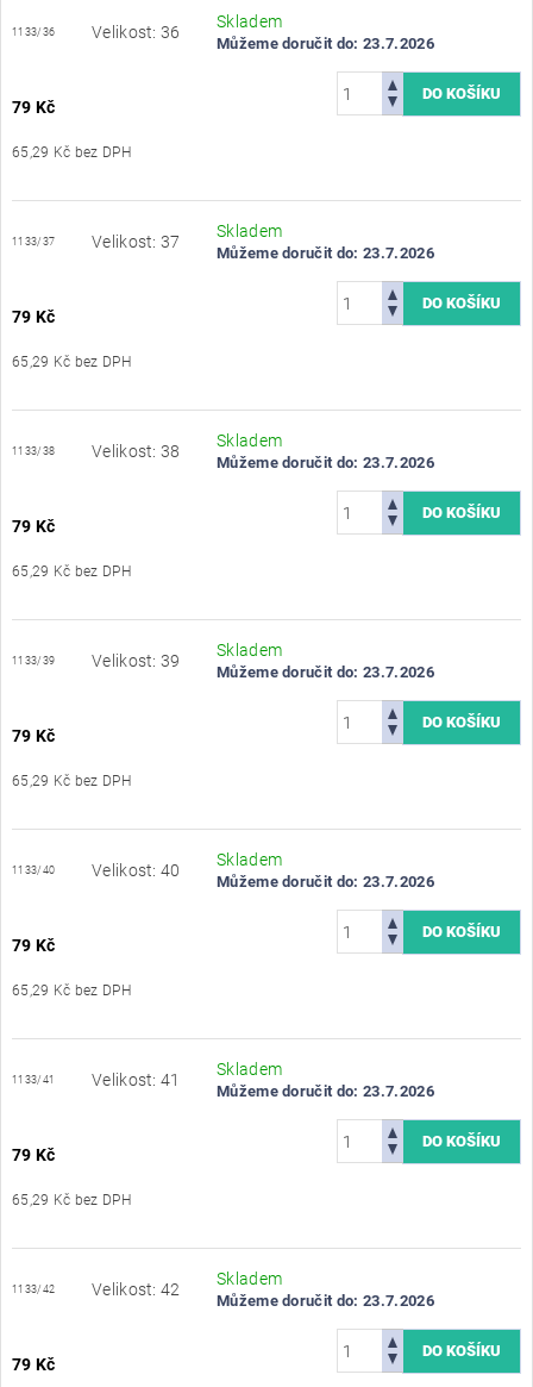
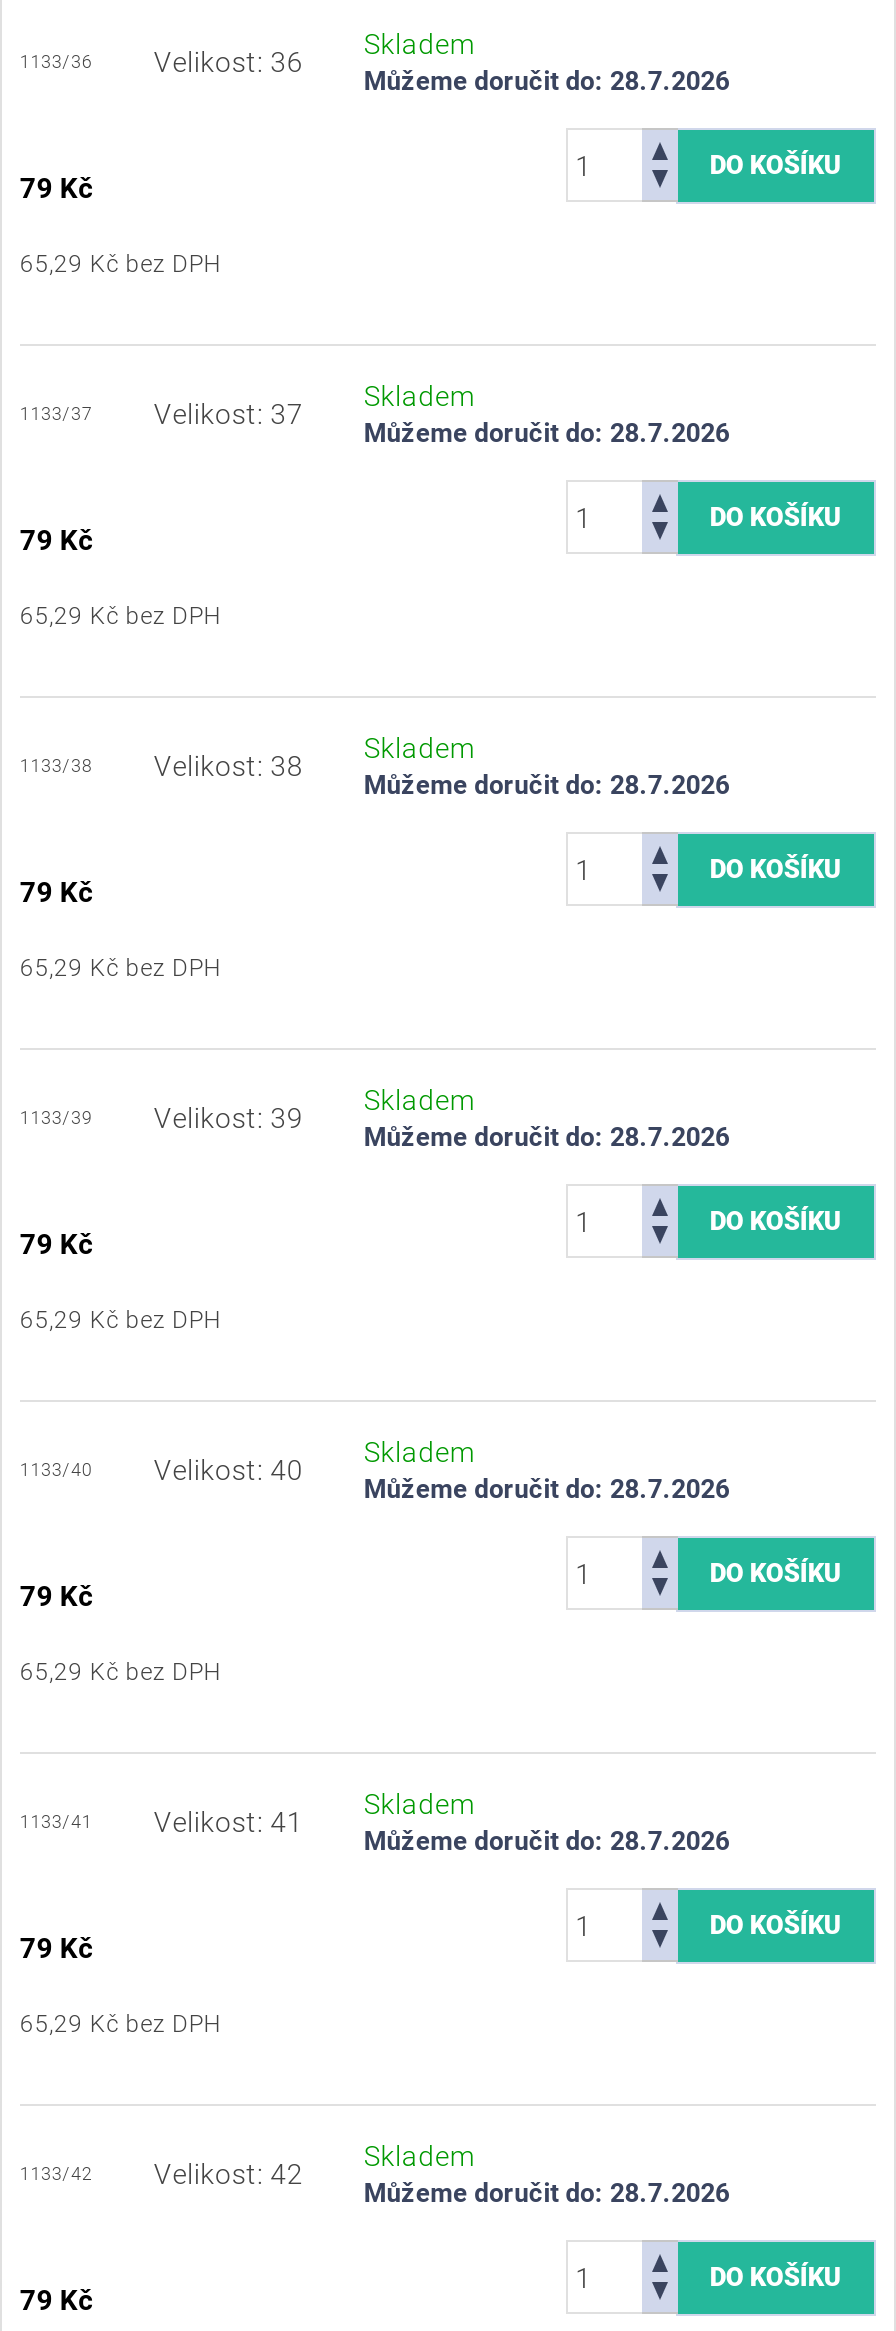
- Můžeme doručit do: 23.7.2026
+ Můžeme doručit do: 28.7.2026

- Můžeme doručit do: 23.7.2026
+ Můžeme doručit do: 28.7.2026

- Můžeme doručit do: 23.7.2026
+ Můžeme doručit do: 28.7.2026

- Můžeme doručit do: 23.7.2026
+ Můžeme doručit do: 28.7.2026

- Můžeme doručit do: 23.7.2026
+ Můžeme doručit do: 28.7.2026

- Můžeme doručit do: 23.7.2026
+ Můžeme doručit do: 28.7.2026

- Můžeme doručit do: 23.7.2026
+ Můžeme doručit do: 28.7.2026
